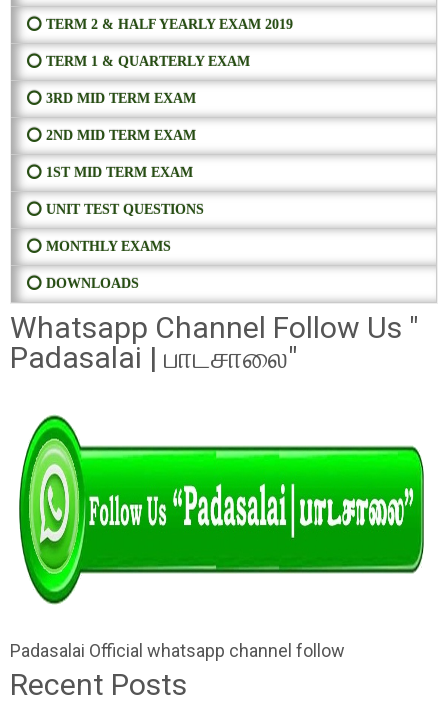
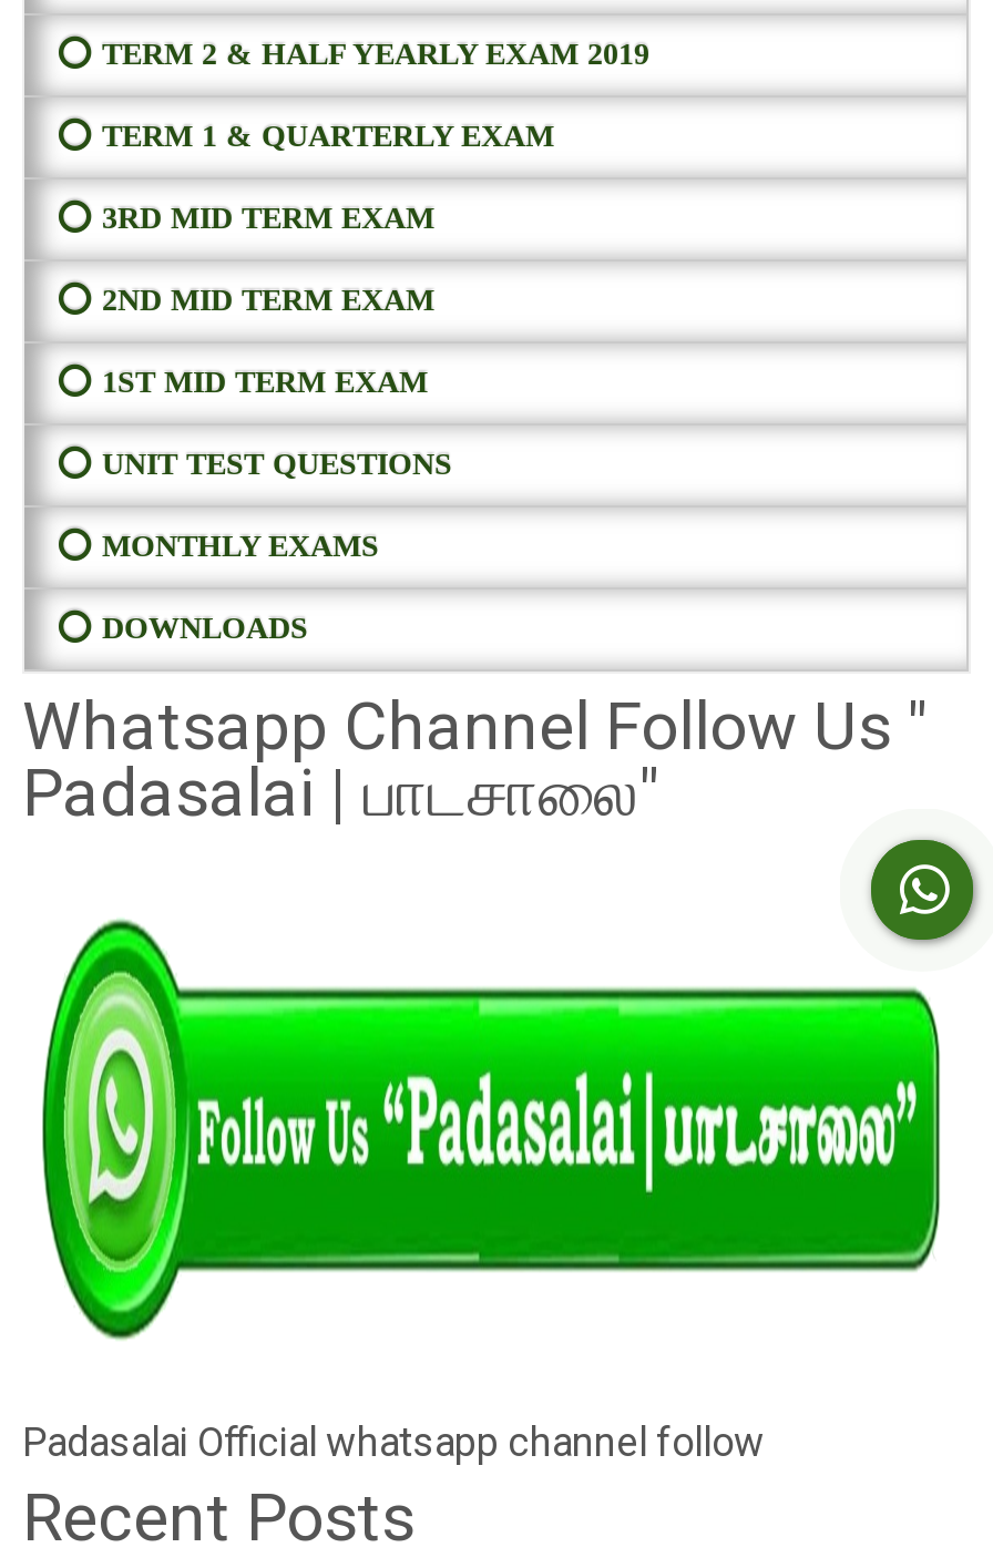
+ [image]
